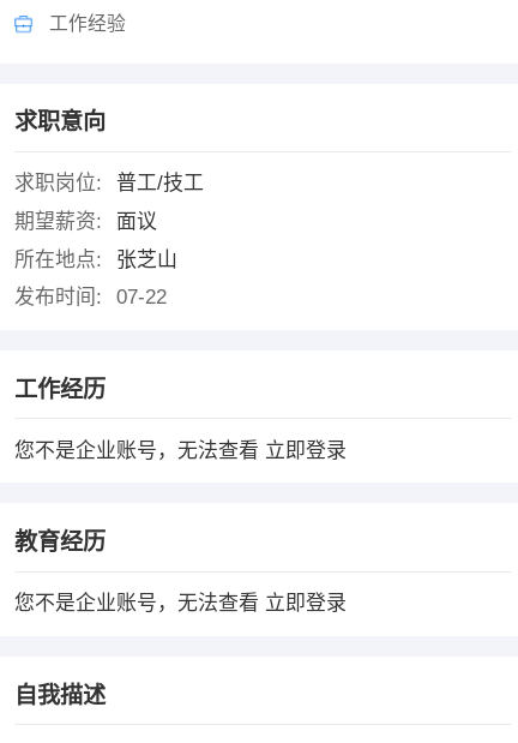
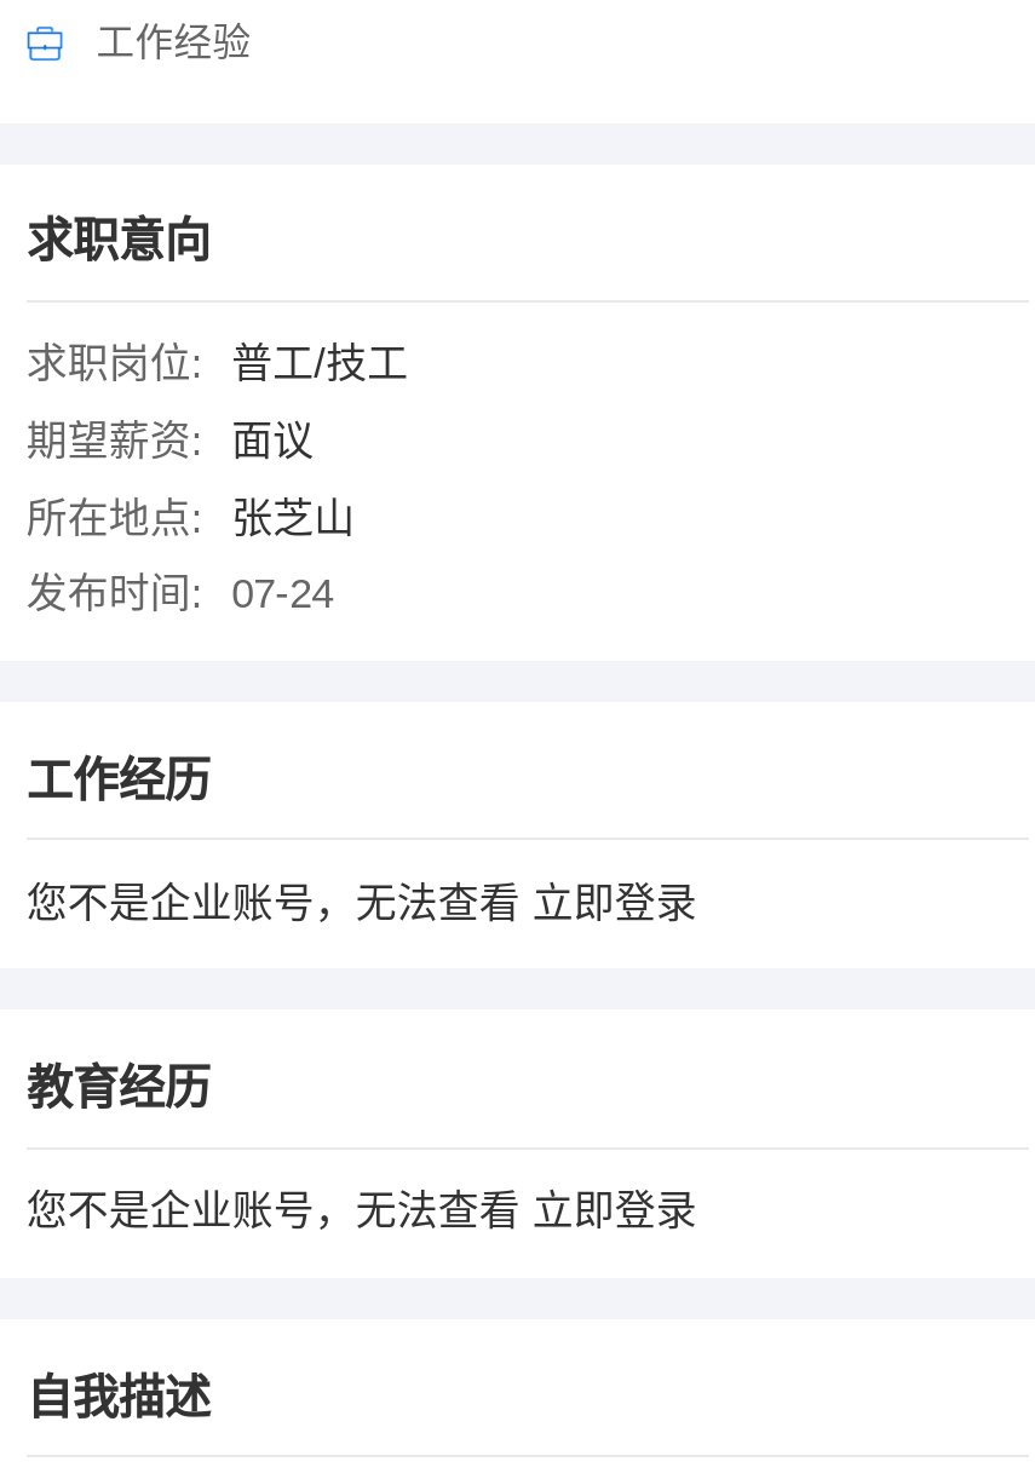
- 发布时间: 07-22
+ 发布时间: 07-24
